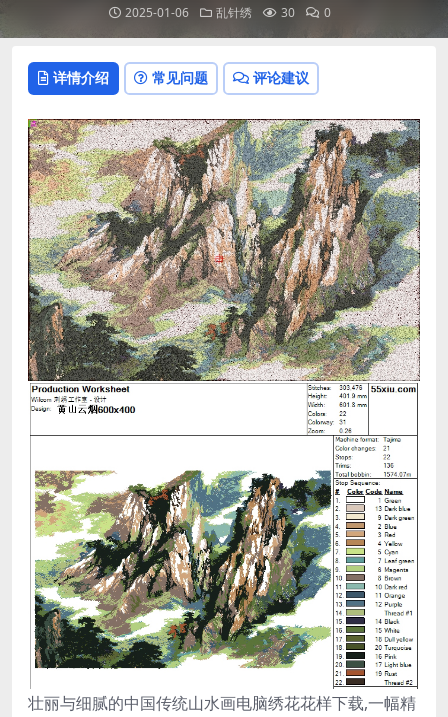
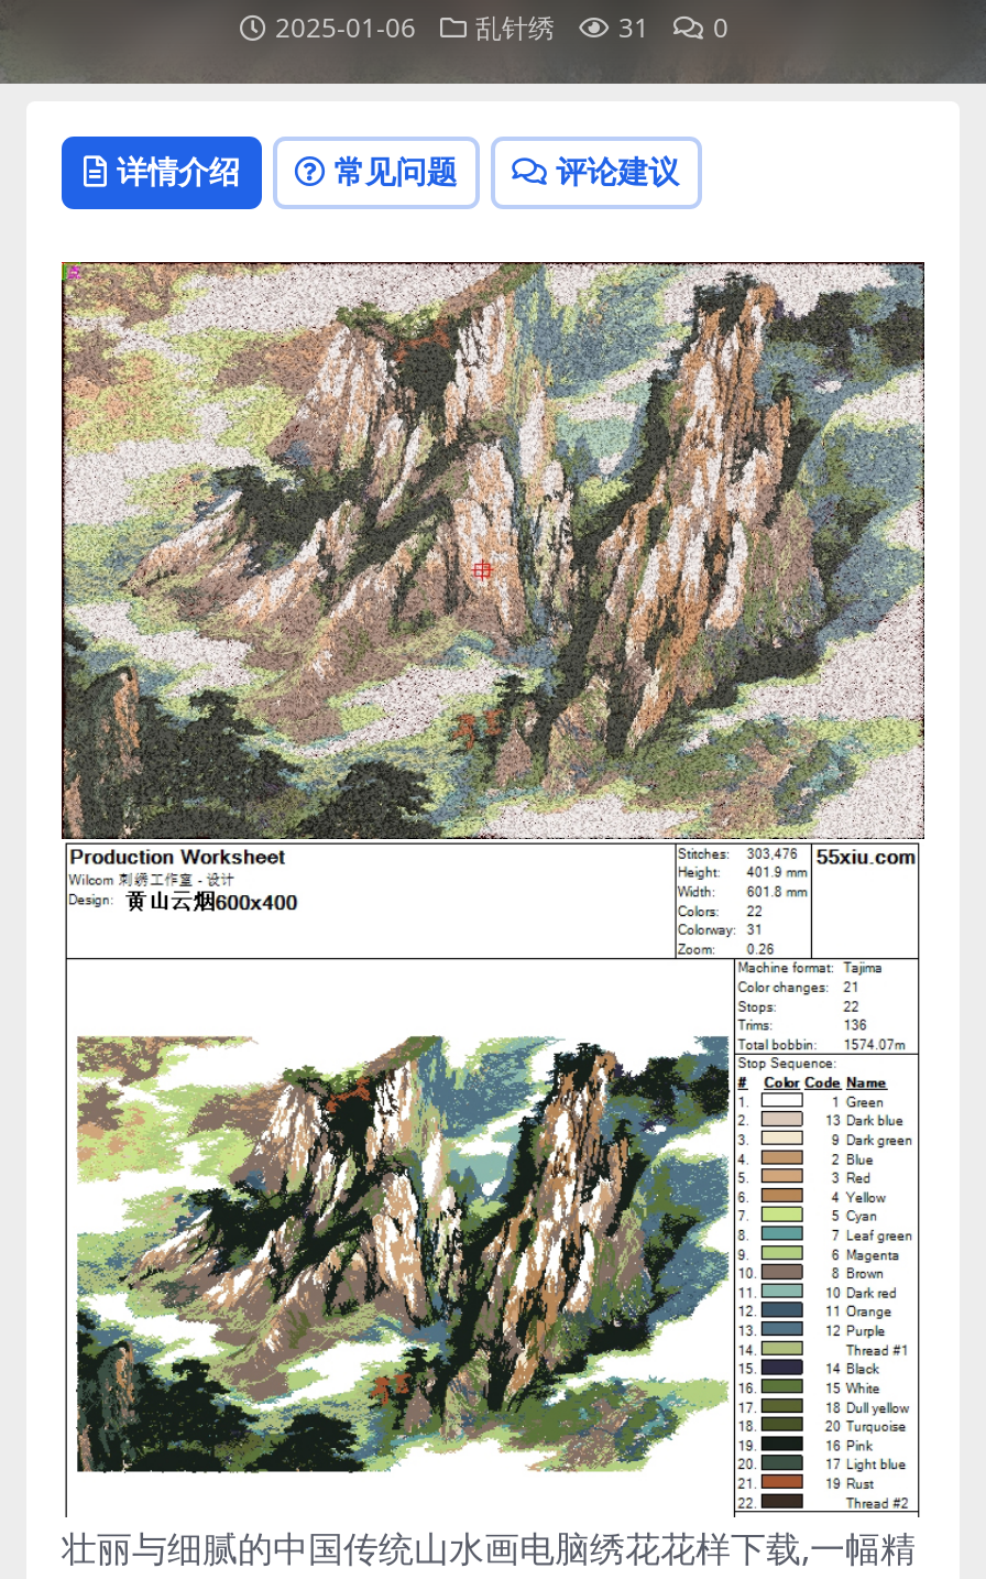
- 2025-01-06 乱针绣 30 0
+ 2025-01-06 乱针绣 31 0
